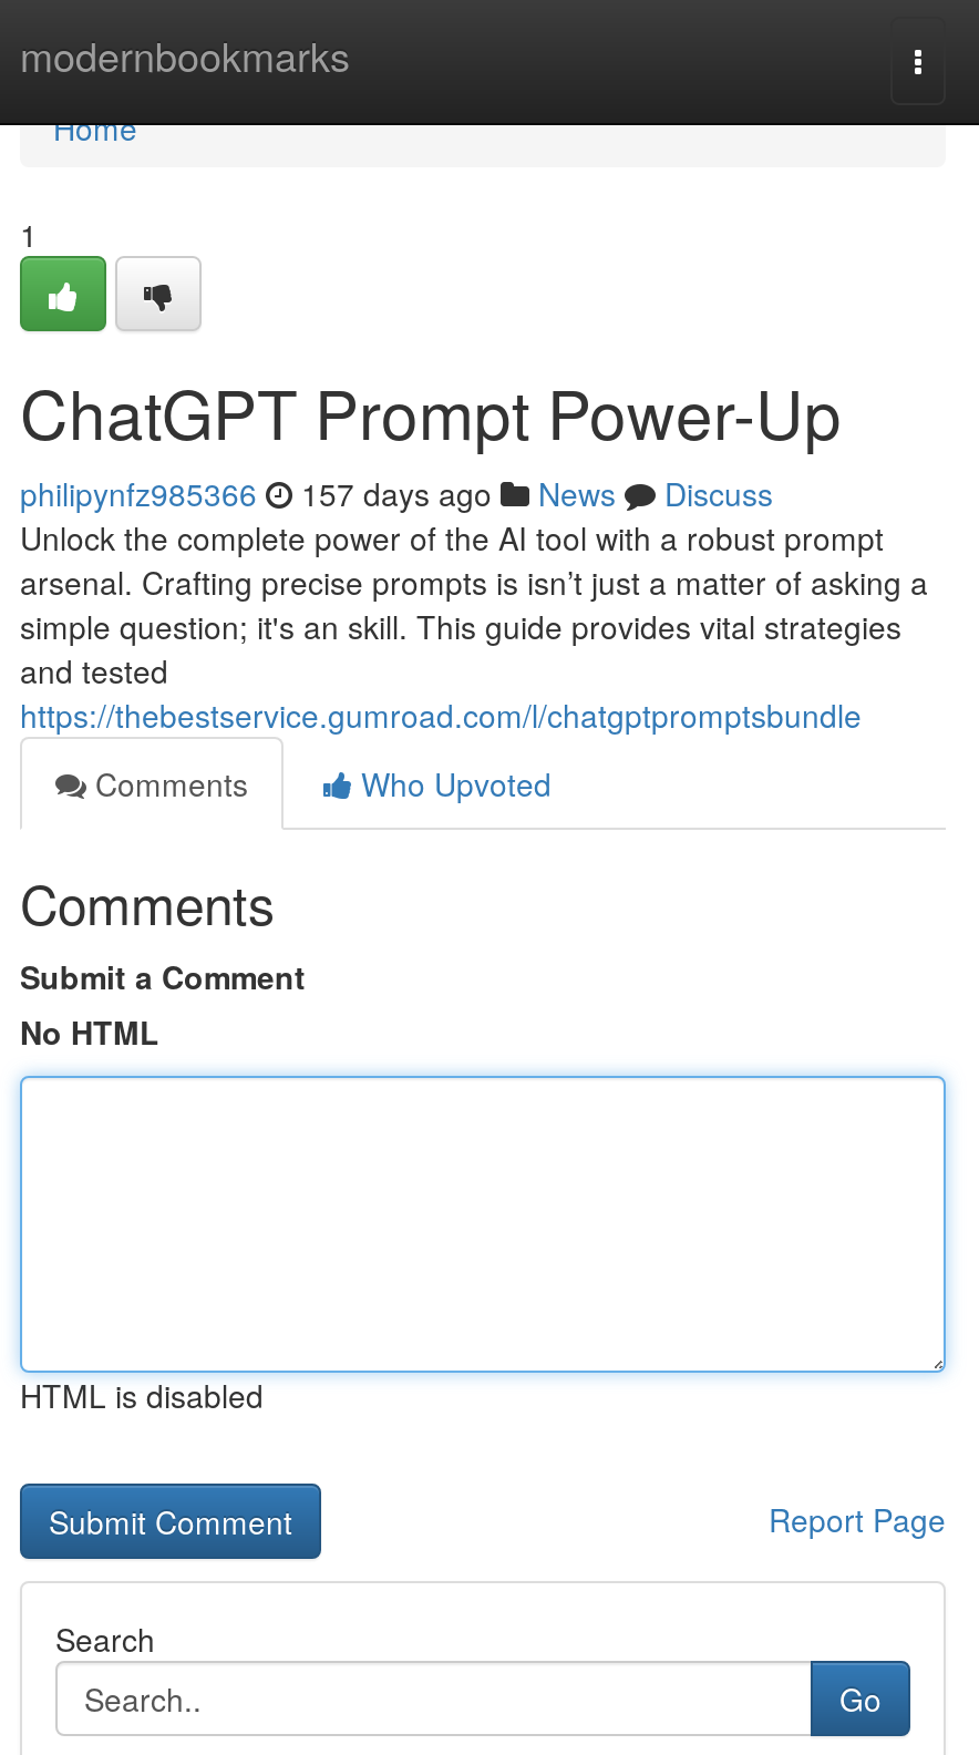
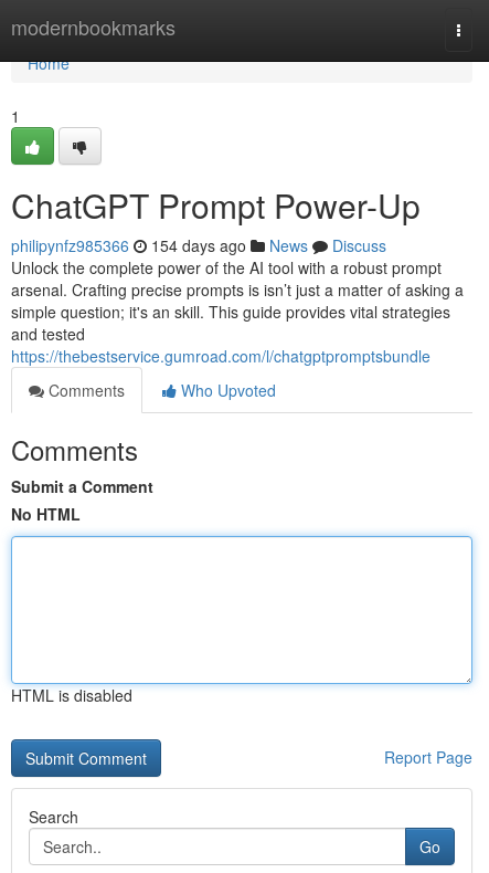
- philipynfz985366 157 days ago News Discuss
+ philipynfz985366 154 days ago News Discuss
